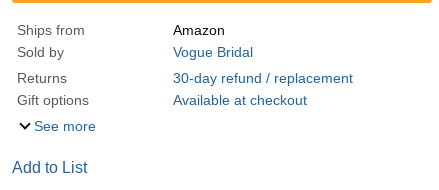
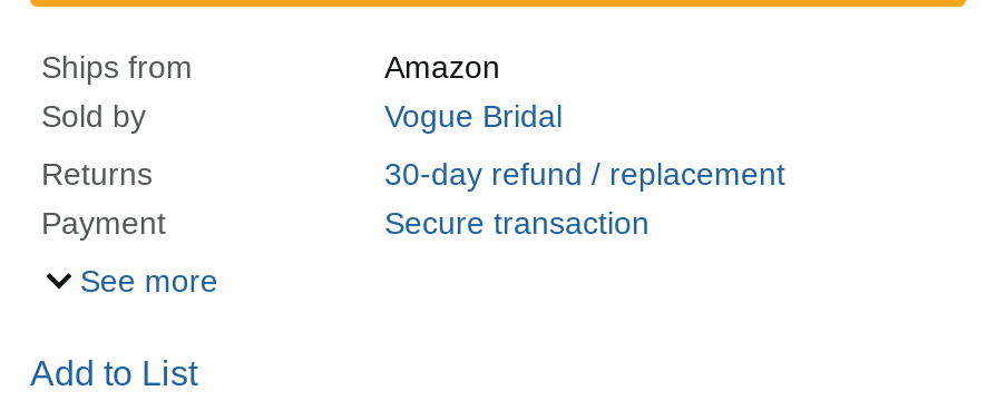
- Gift options
- Available at checkout
+ Payment
+ Secure transaction
